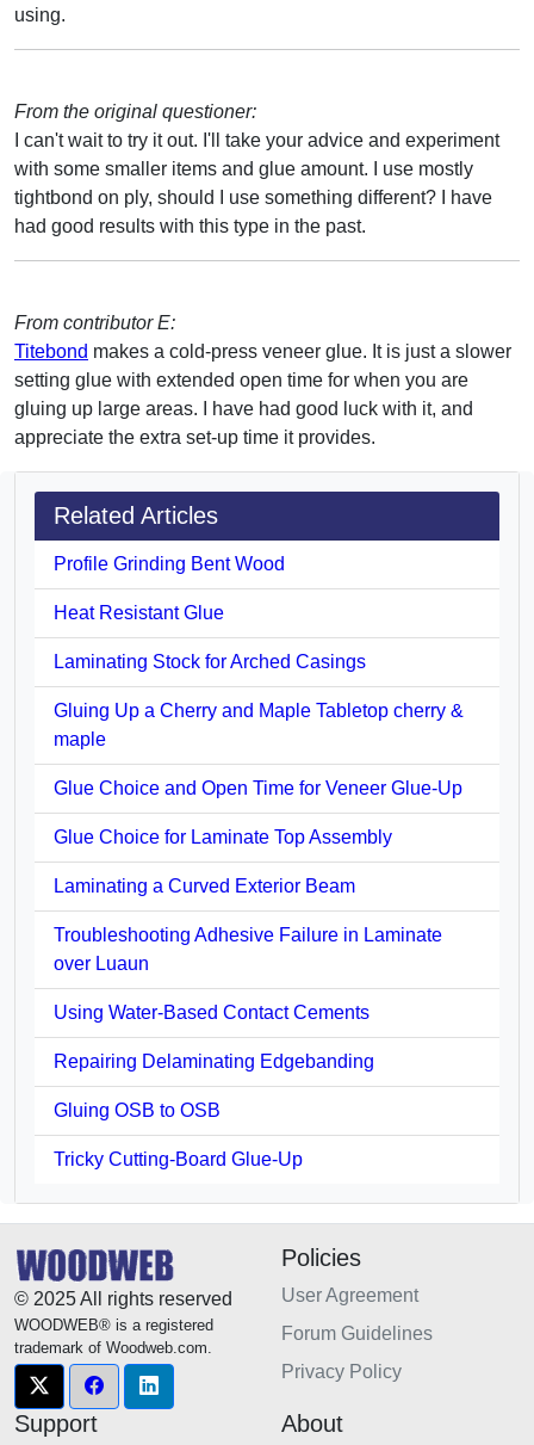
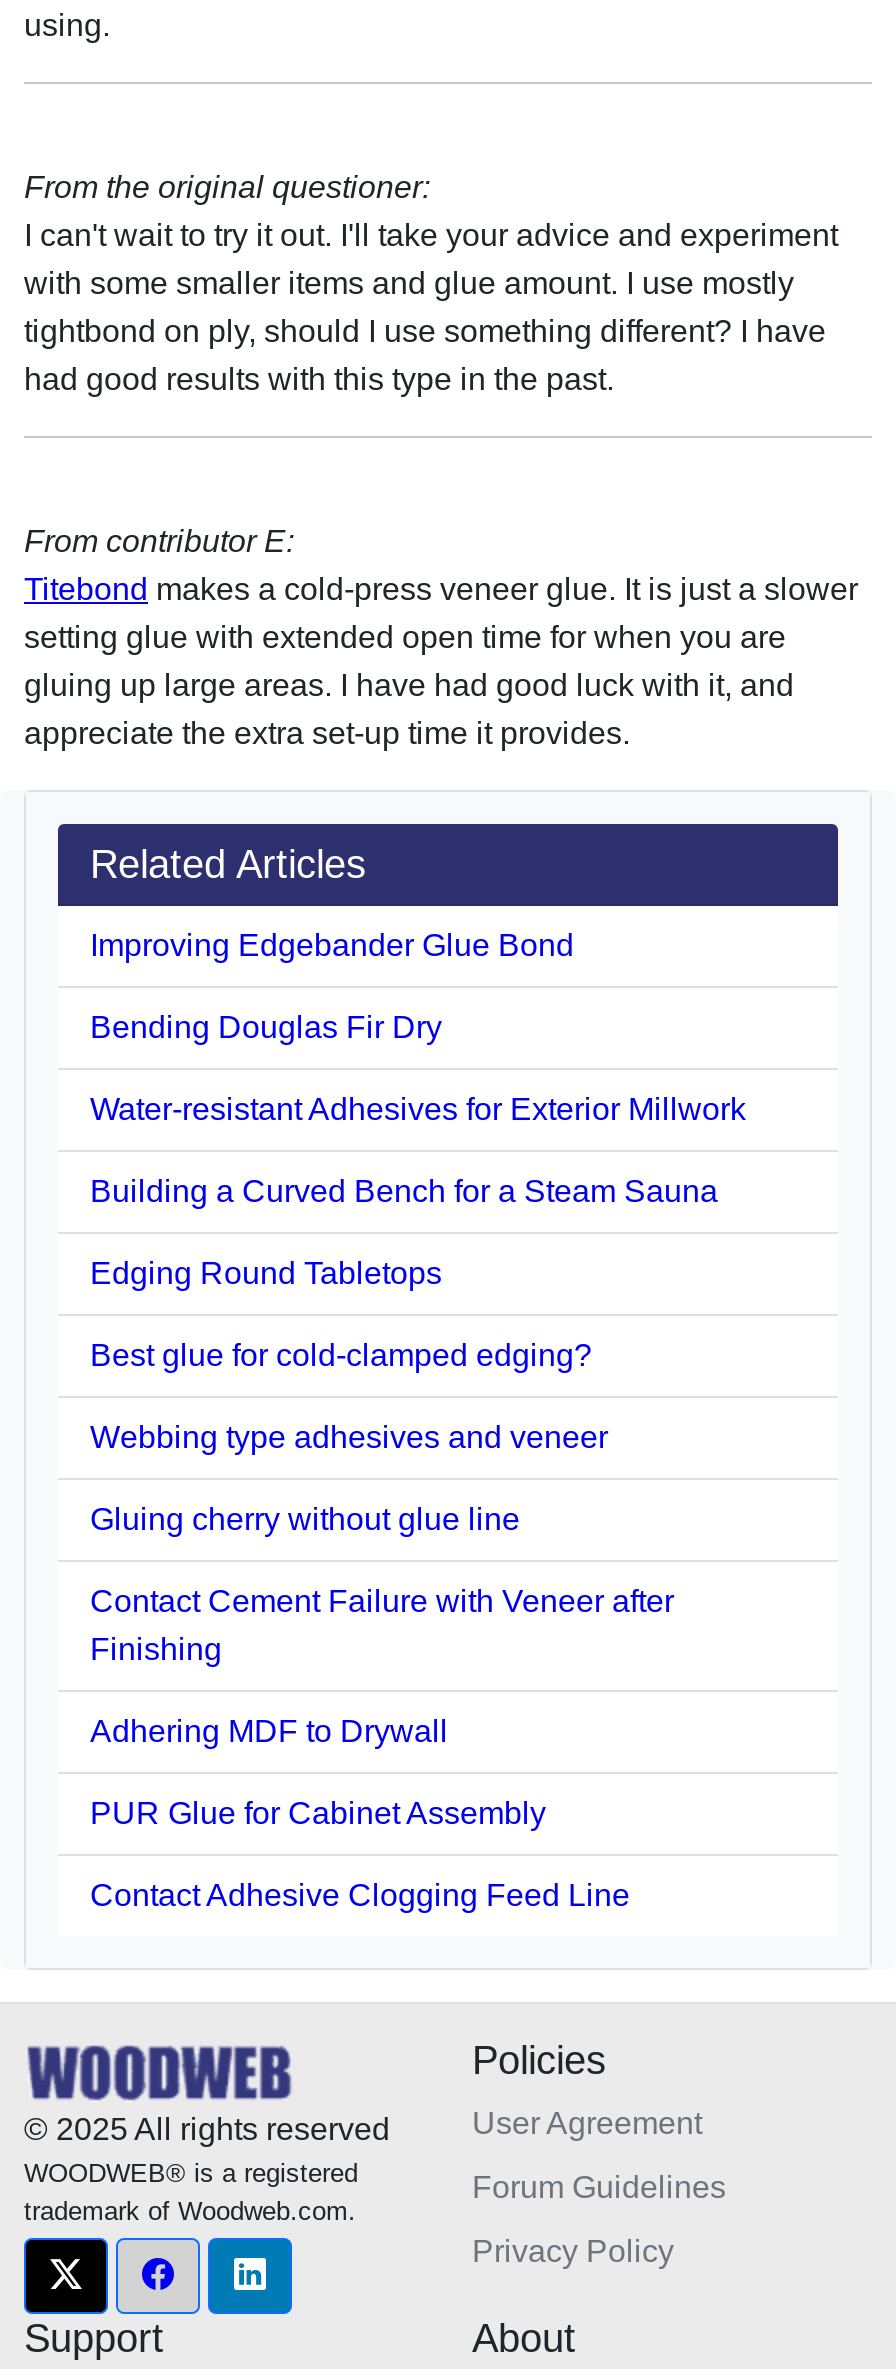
- Profile Grinding Bent Wood
+ Improving Edgebander Glue Bond

- Heat Resistant Glue
+ Bending Douglas Fir Dry

- Laminating Stock for Arched Casings
+ Water-resistant Adhesives for Exterior Millwork

- Gluing Up a Cherry and Maple Tabletop cherry &
- maple
+ Building a Curved Bench for a Steam Sauna

- Glue Choice and Open Time for Veneer Glue-Up
+ Edging Round Tabletops

- Glue Choice for Laminate Top Assembly
+ Best glue for cold-clamped edging?

- Laminating a Curved Exterior Beam
+ Webbing type adhesives and veneer

- Troubleshooting Adhesive Failure in Laminate
- over Luaun
+ Gluing cherry without glue line

- Using Water-Based Contact Cements
+ Contact Cement Failure with Veneer after
+ Finishing

- Repairing Delaminating Edgebanding
+ Adhering MDF to Drywall

- Gluing OSB to OSB
+ PUR Glue for Cabinet Assembly

- Tricky Cutting-Board Glue-Up
+ Contact Adhesive Clogging Feed Line
